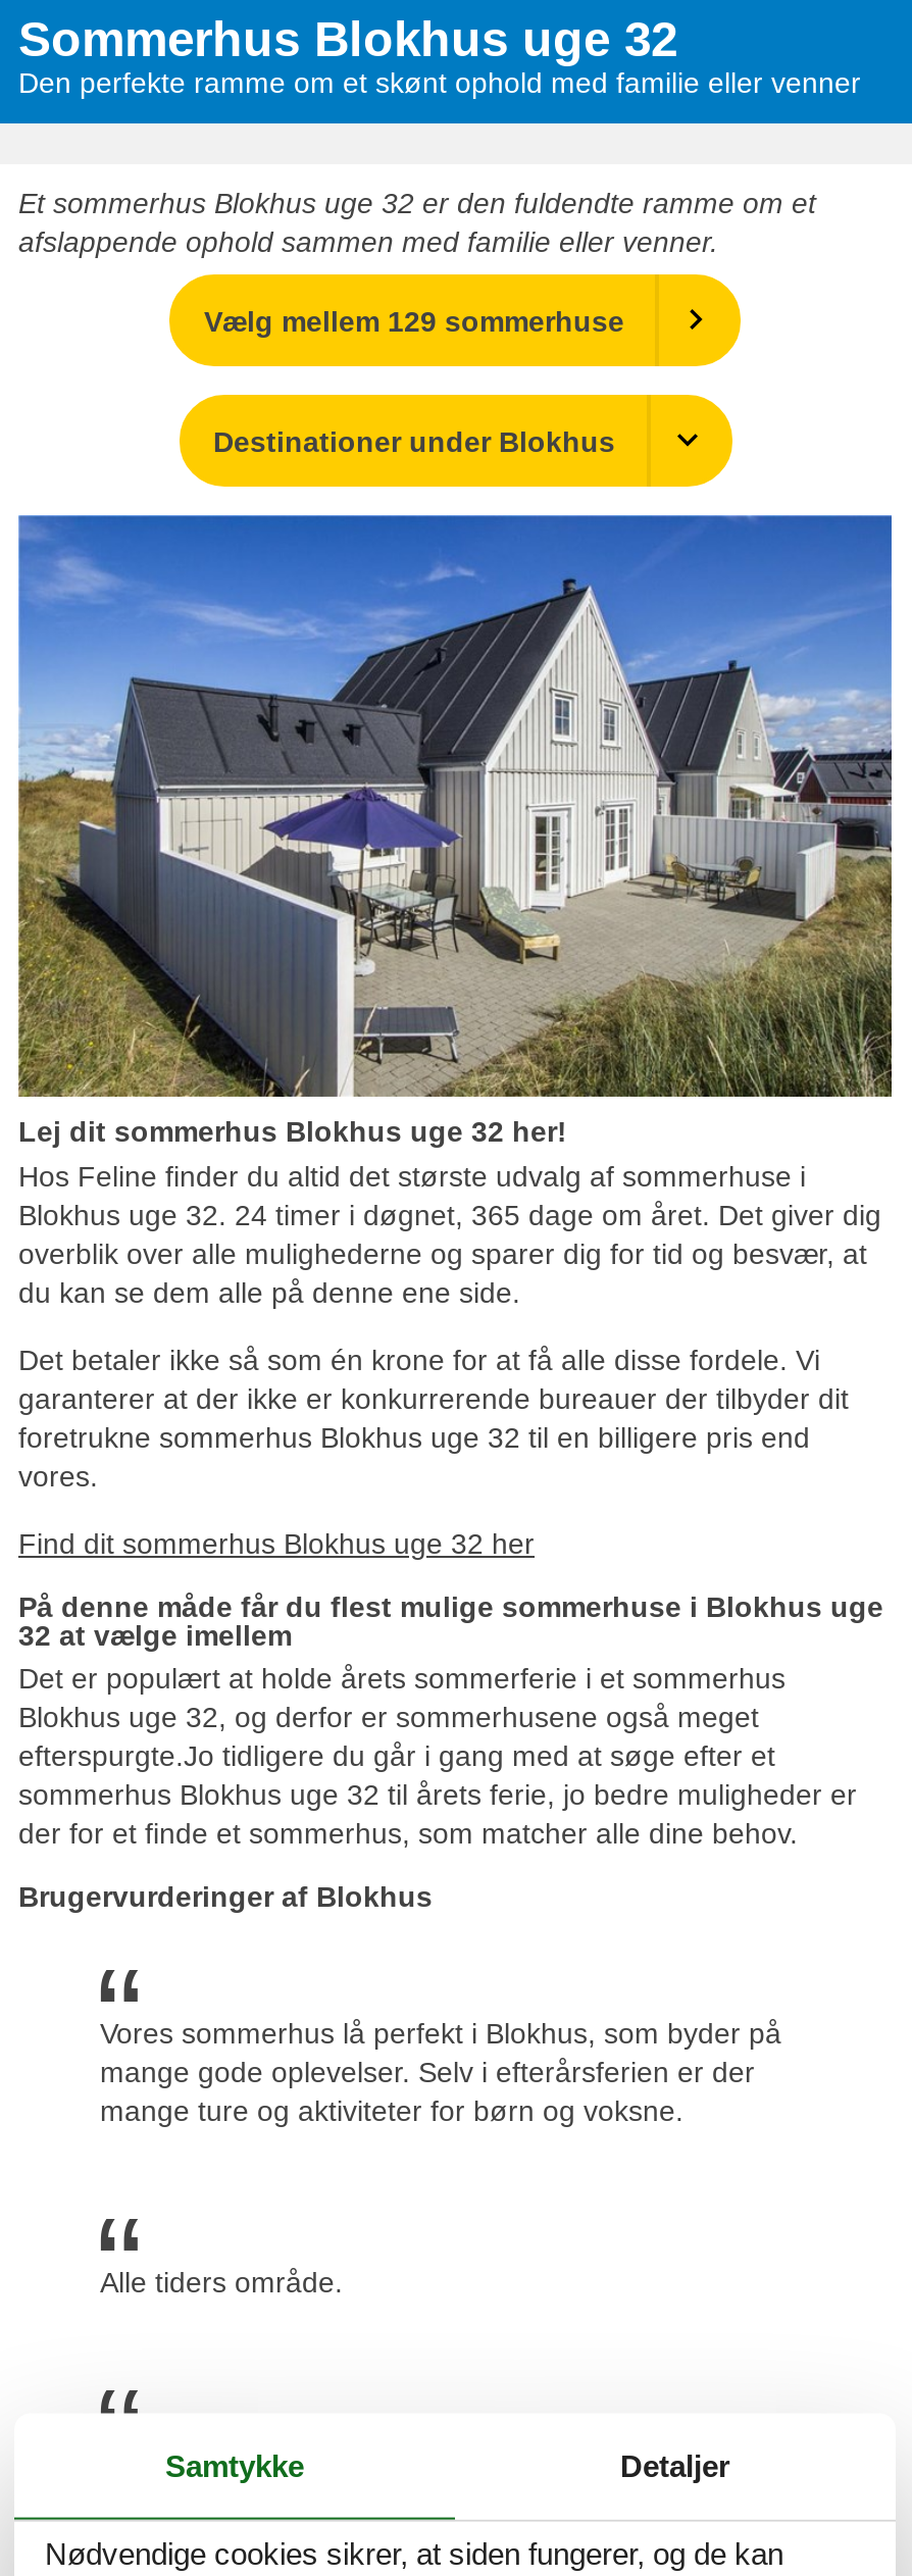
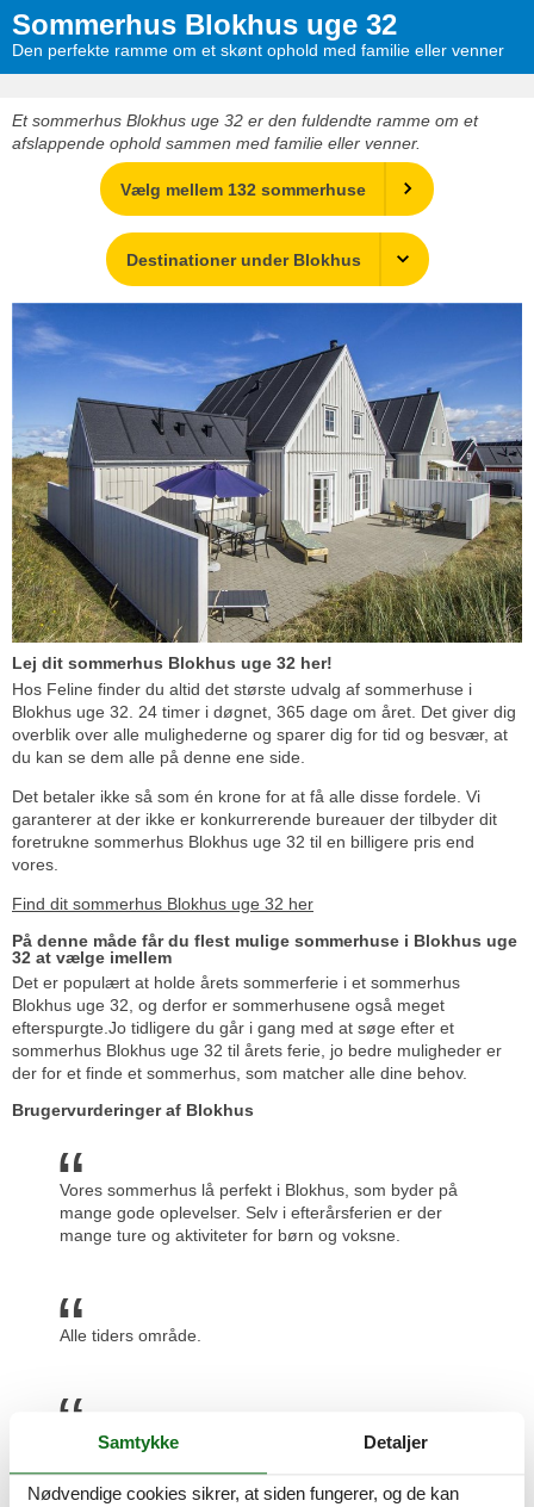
- Vælg mellem 129 sommerhuse
+ Vælg mellem 132 sommerhuse
